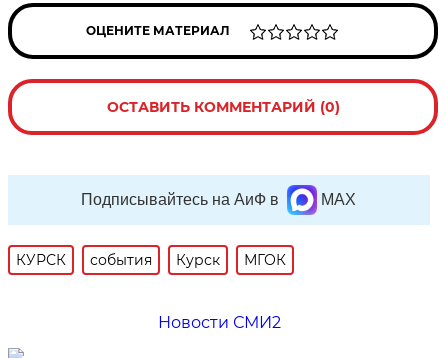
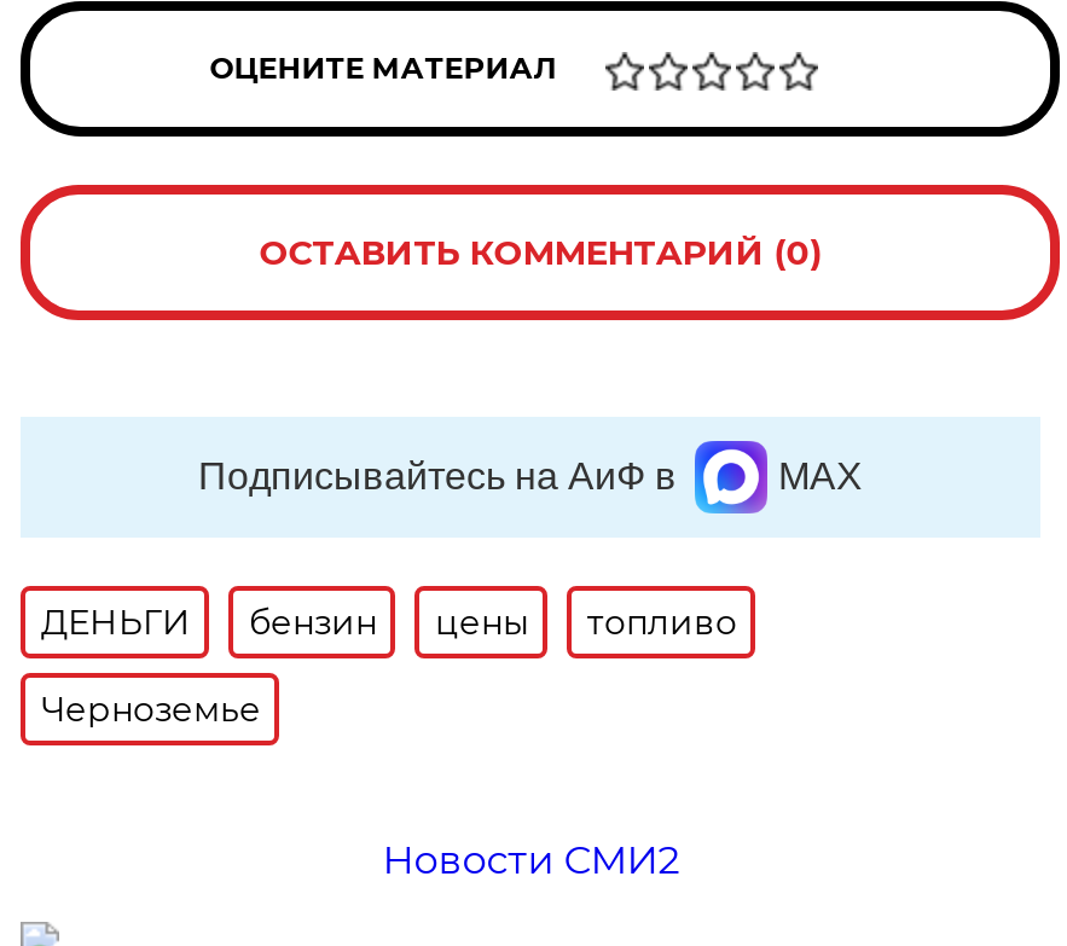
- КУРСК
- события
- Курск
- МГОК
+ ДЕНЬГИ
+ бензин
+ цены
+ топливо
+ Черноземье
